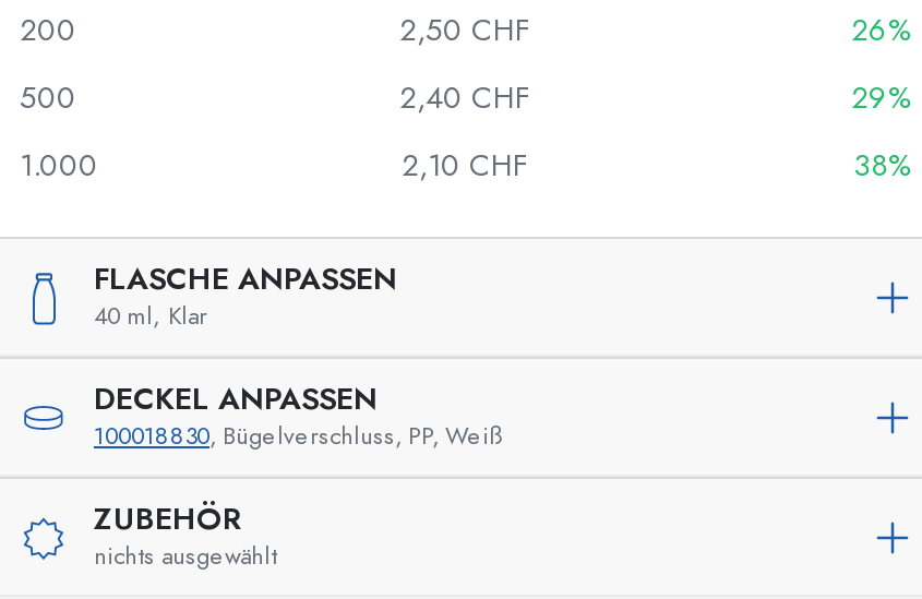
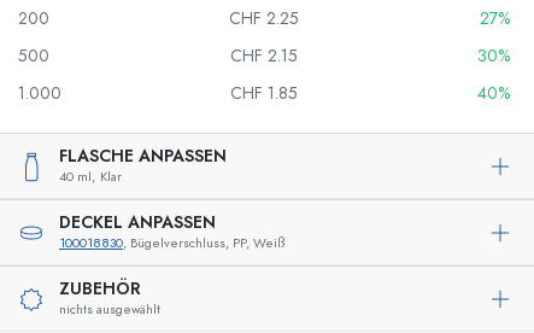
- 2,50 CHF
- 26%
+ CHF 2.25
+ 27%

- 2,40 CHF
- 29%
+ CHF 2.15
+ 30%

- 2,10 CHF
- 38%
+ CHF 1.85
+ 40%
